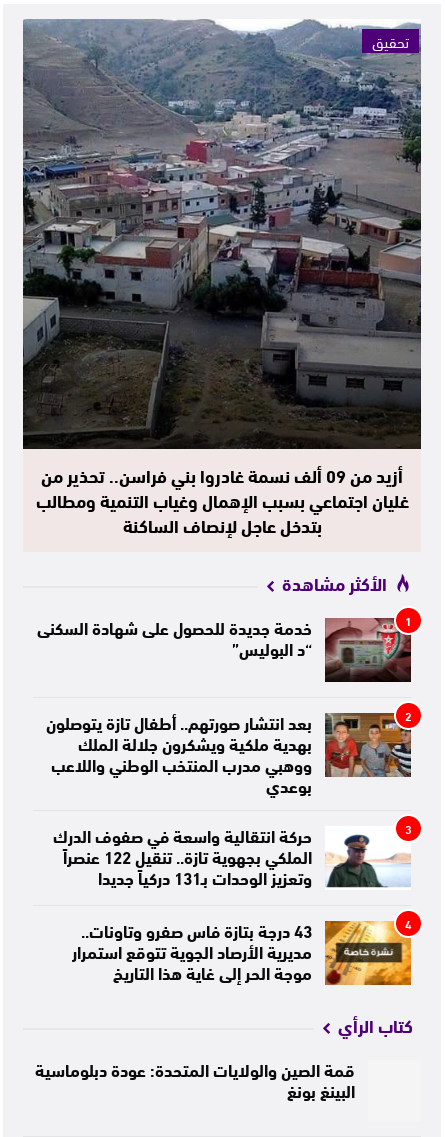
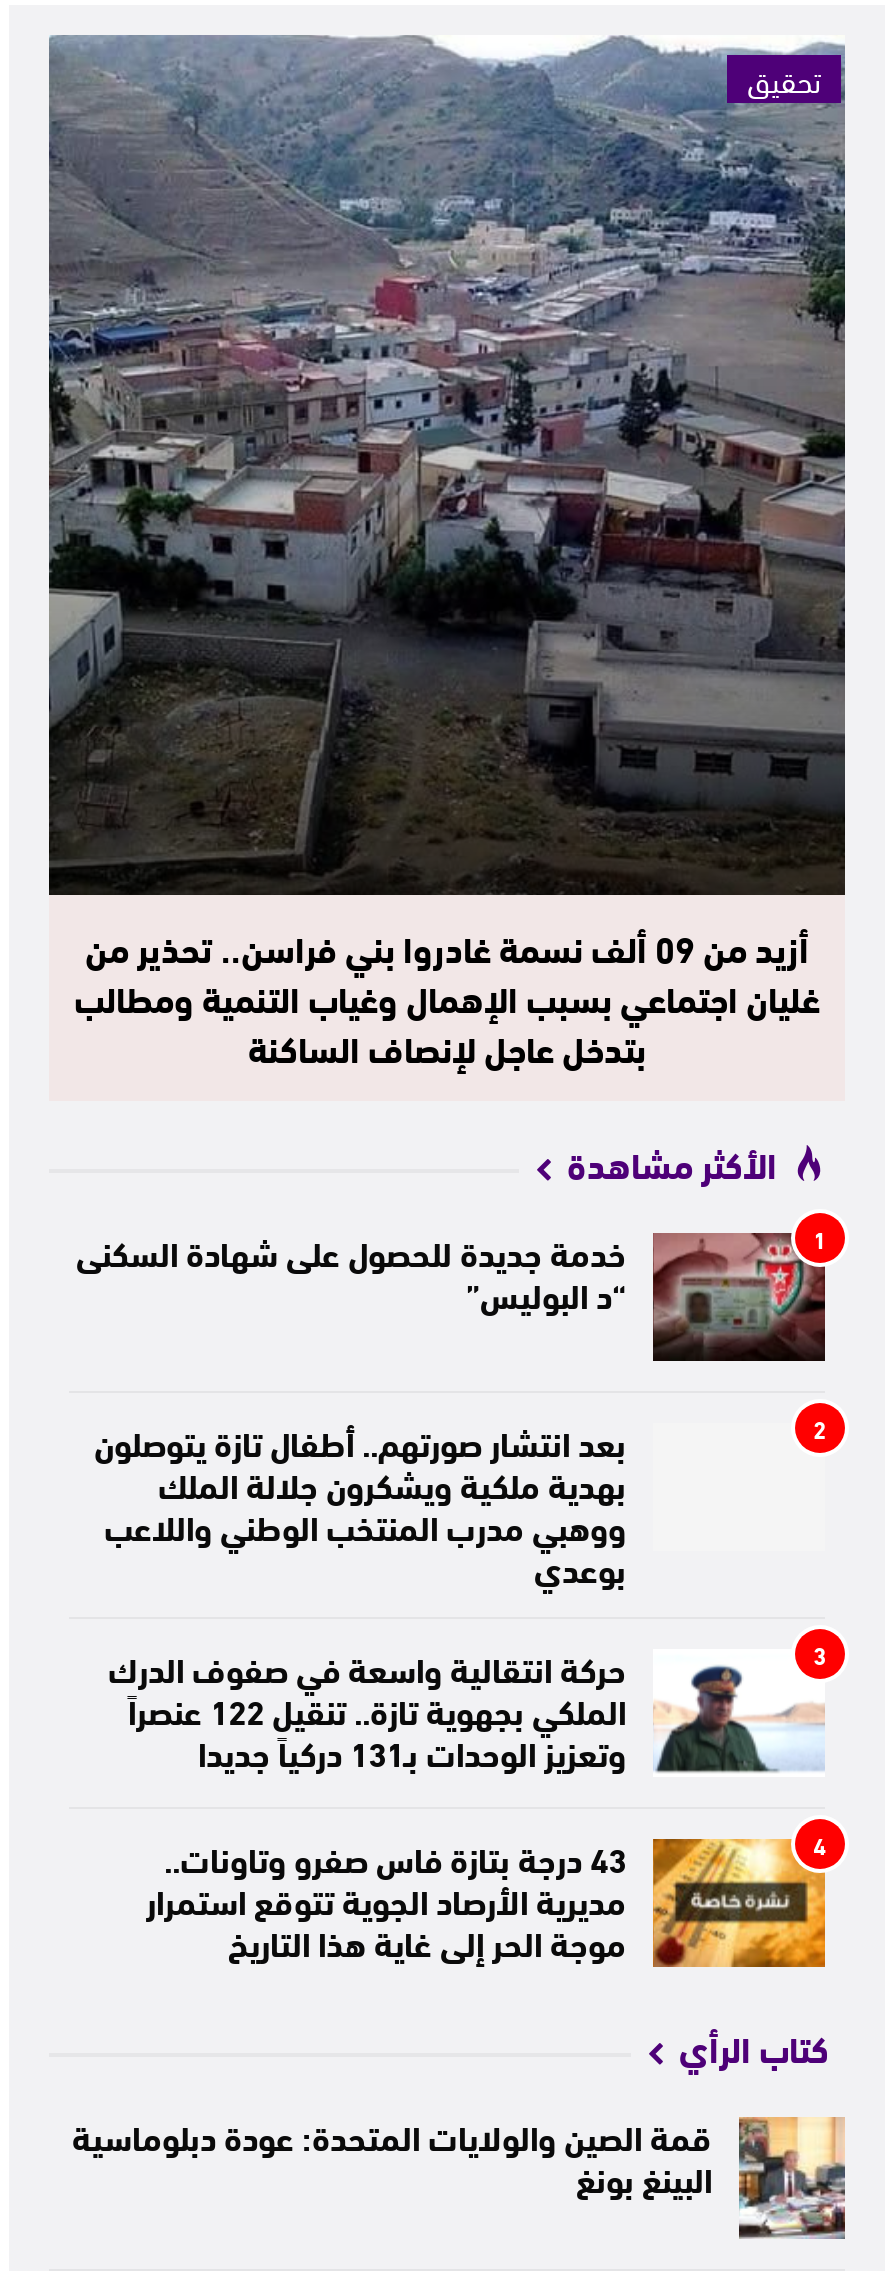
- [image]

+ [image]
